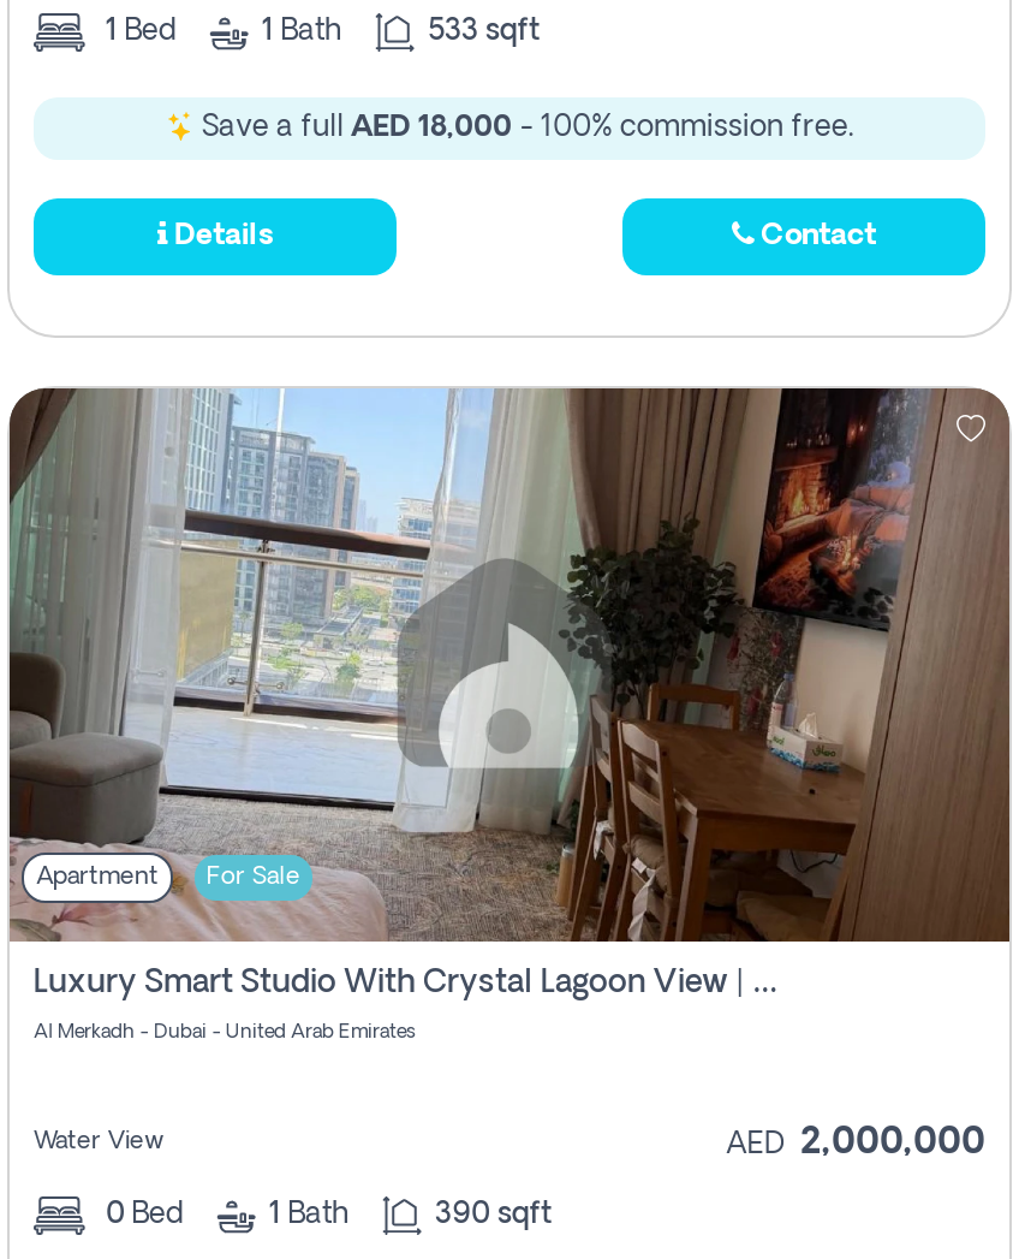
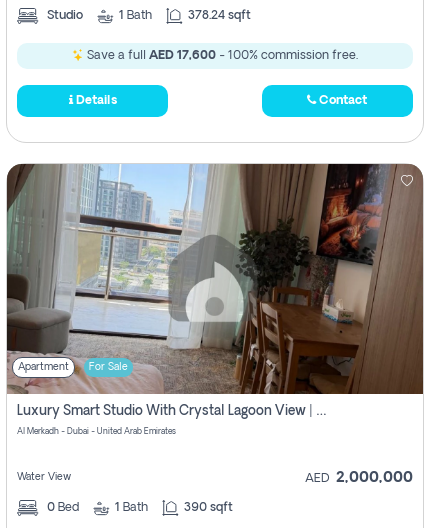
- 1 Bed
+ Studio

- 533 sqft
+ 378.24 sqft

- Save a full AED 18,000 - 100% commission free.
+ Save a full AED 17,600 - 100% commission free.
